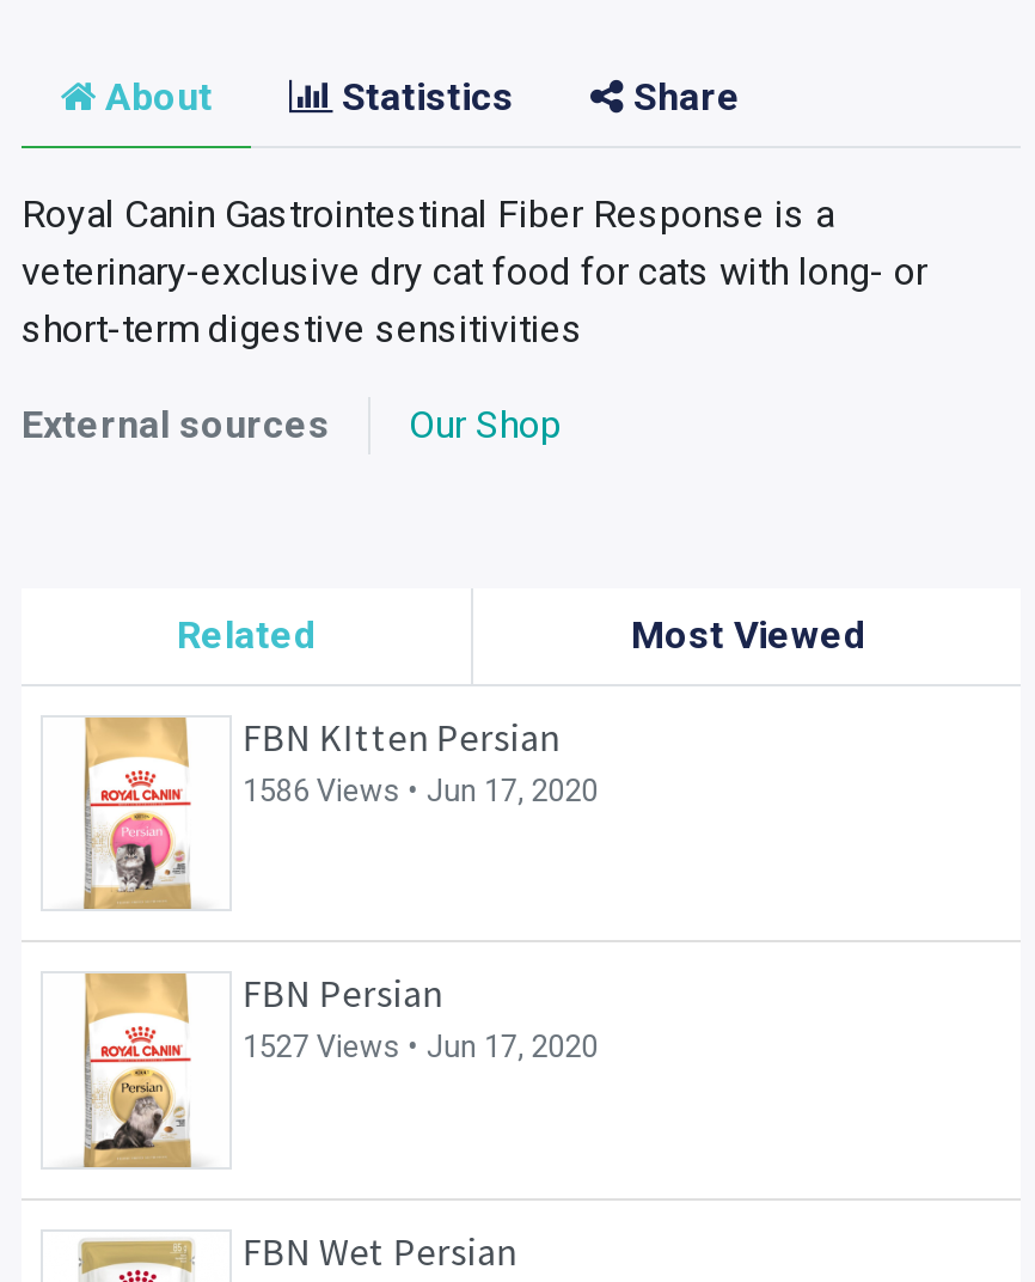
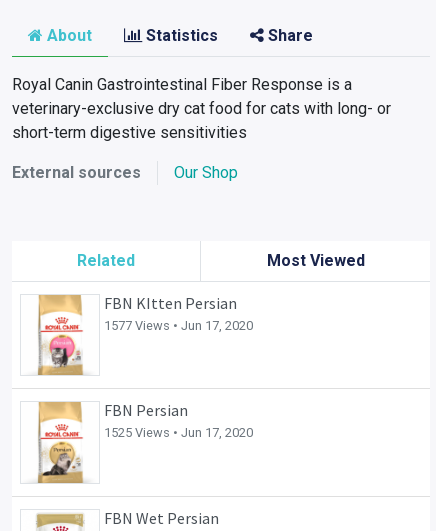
- 1586 Views • Jun 17, 2020
+ 1577 Views • Jun 17, 2020

- 1527 Views • Jun 17, 2020
+ 1525 Views • Jun 17, 2020
